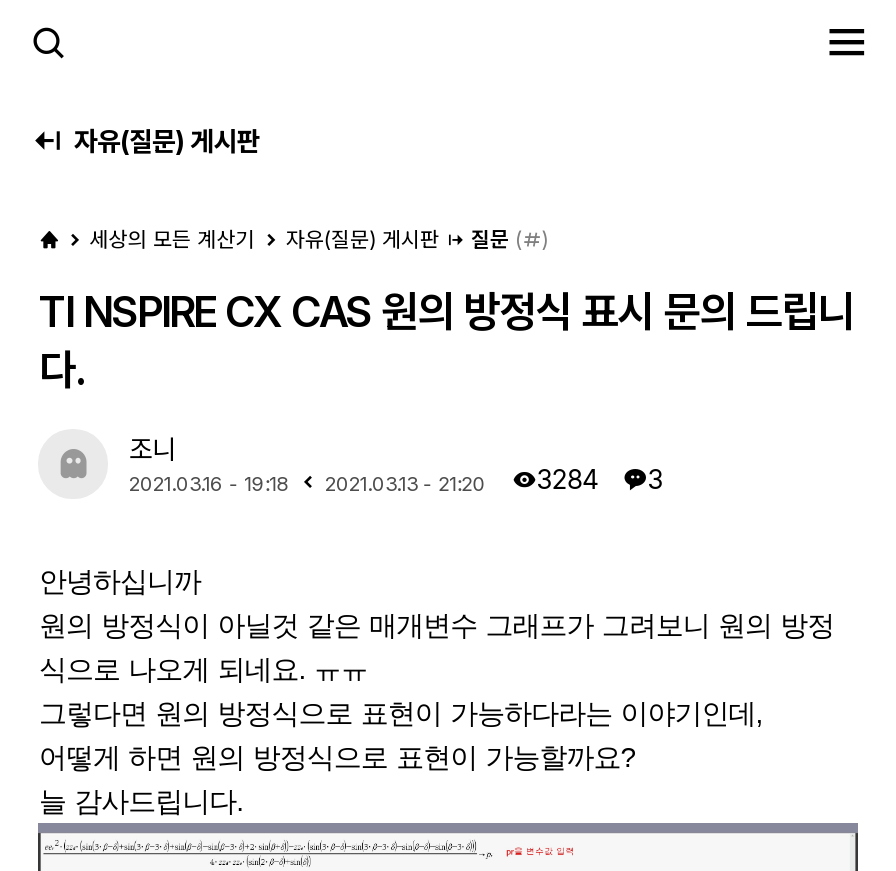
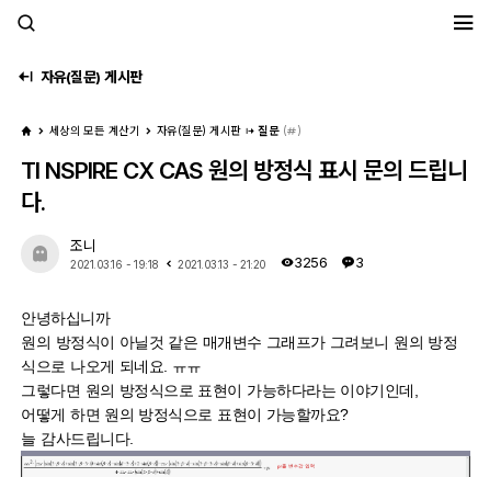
- 3284 3
+ 3256 3
